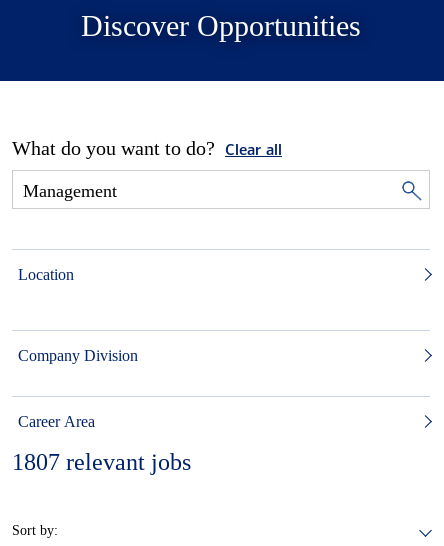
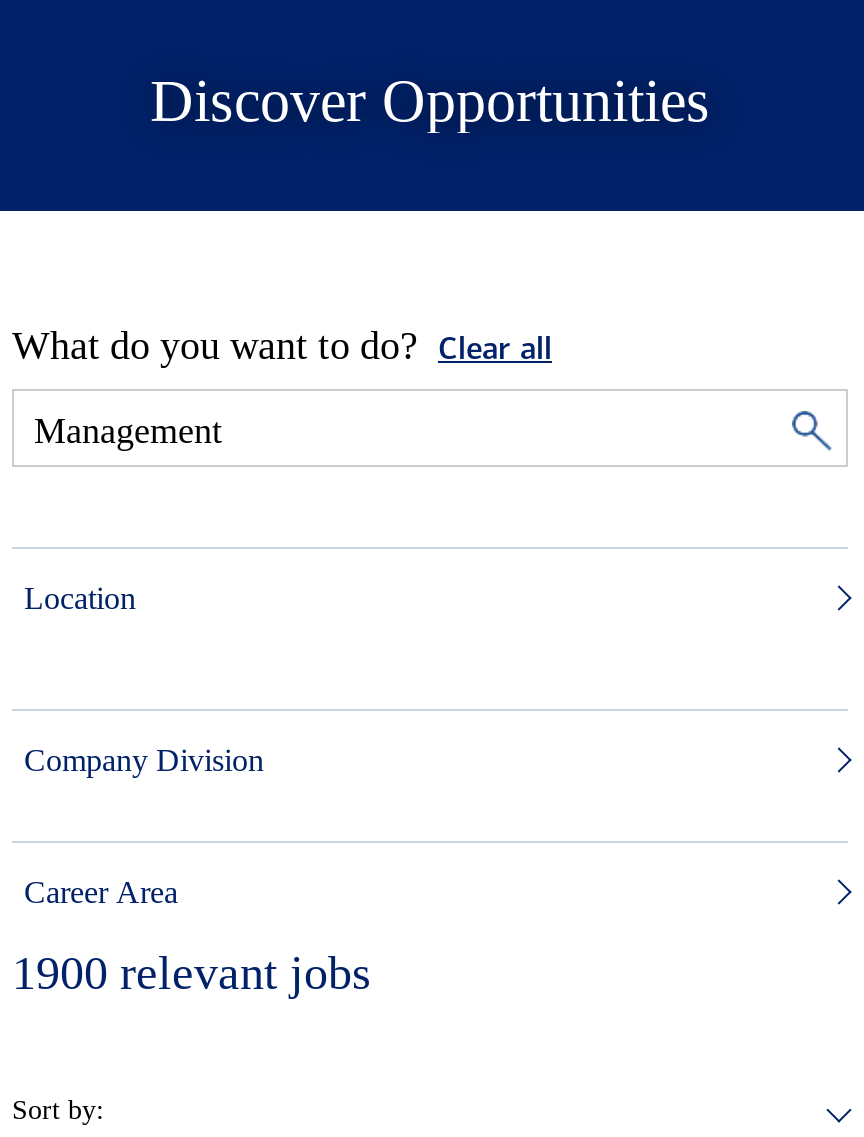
- 1807 relevant jobs
+ 1900 relevant jobs
